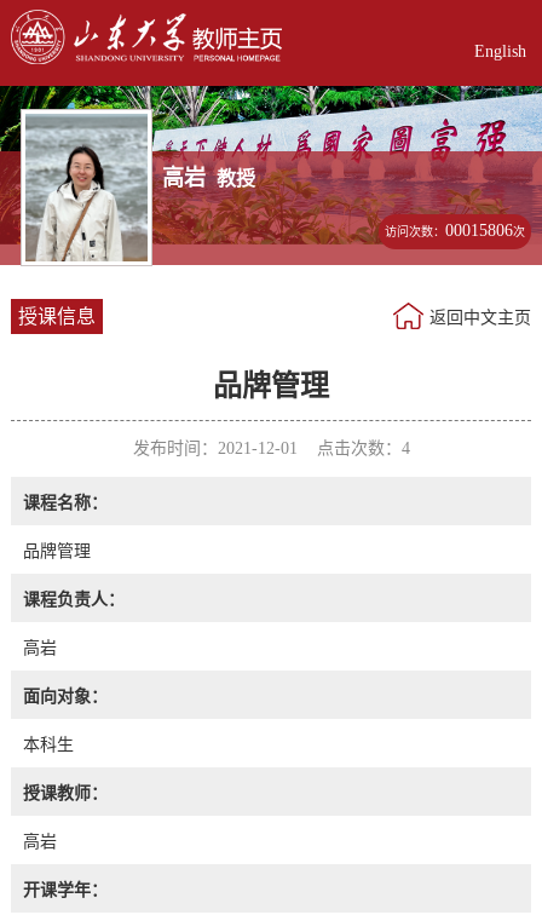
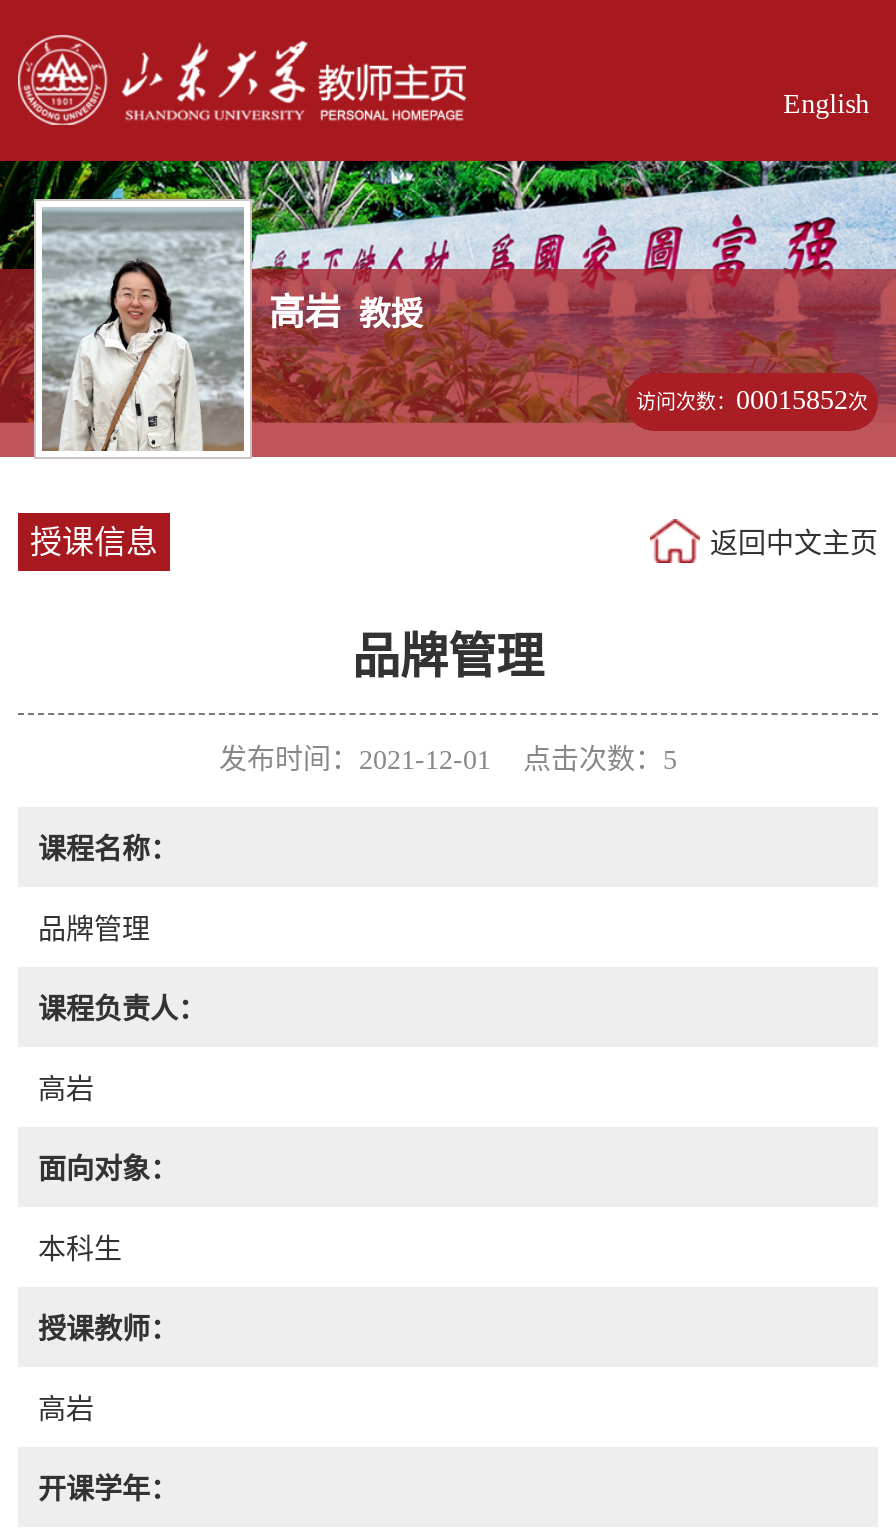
- 访问次数：00015806次
+ 访问次数：00015852次

- 发布时间：2021-12-01 点击次数：4
+ 发布时间：2021-12-01 点击次数：5
